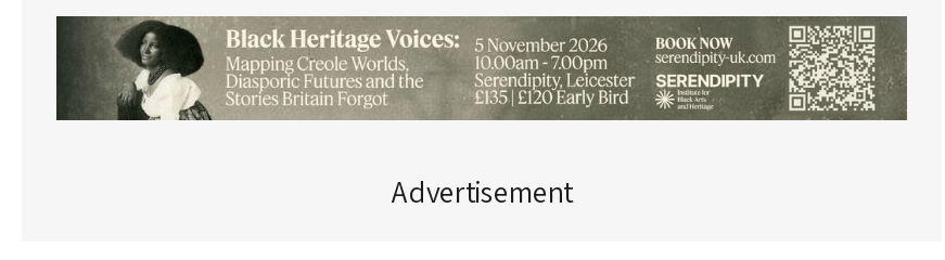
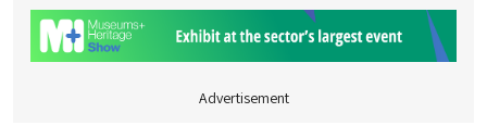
- [image]
+ [image]
